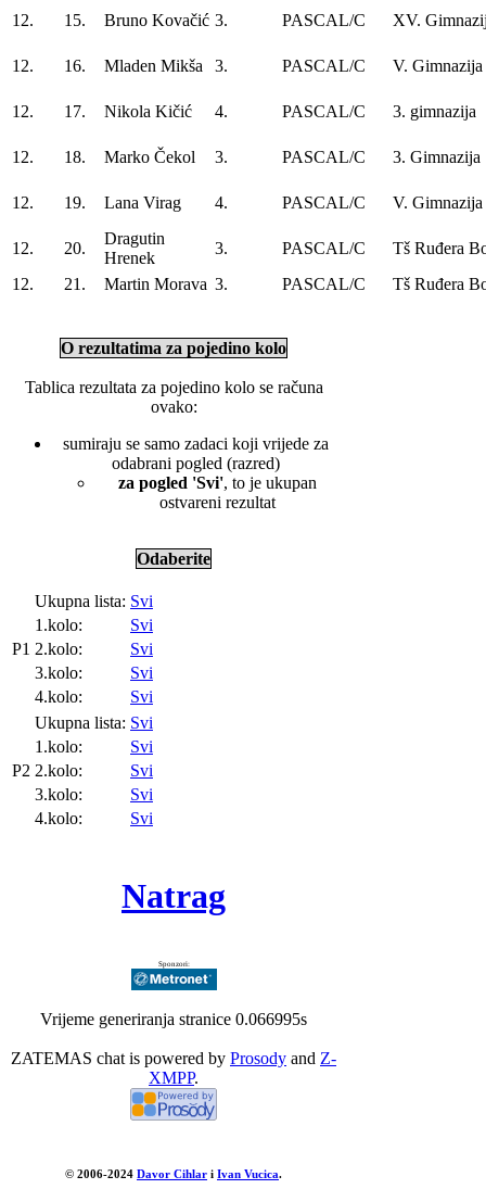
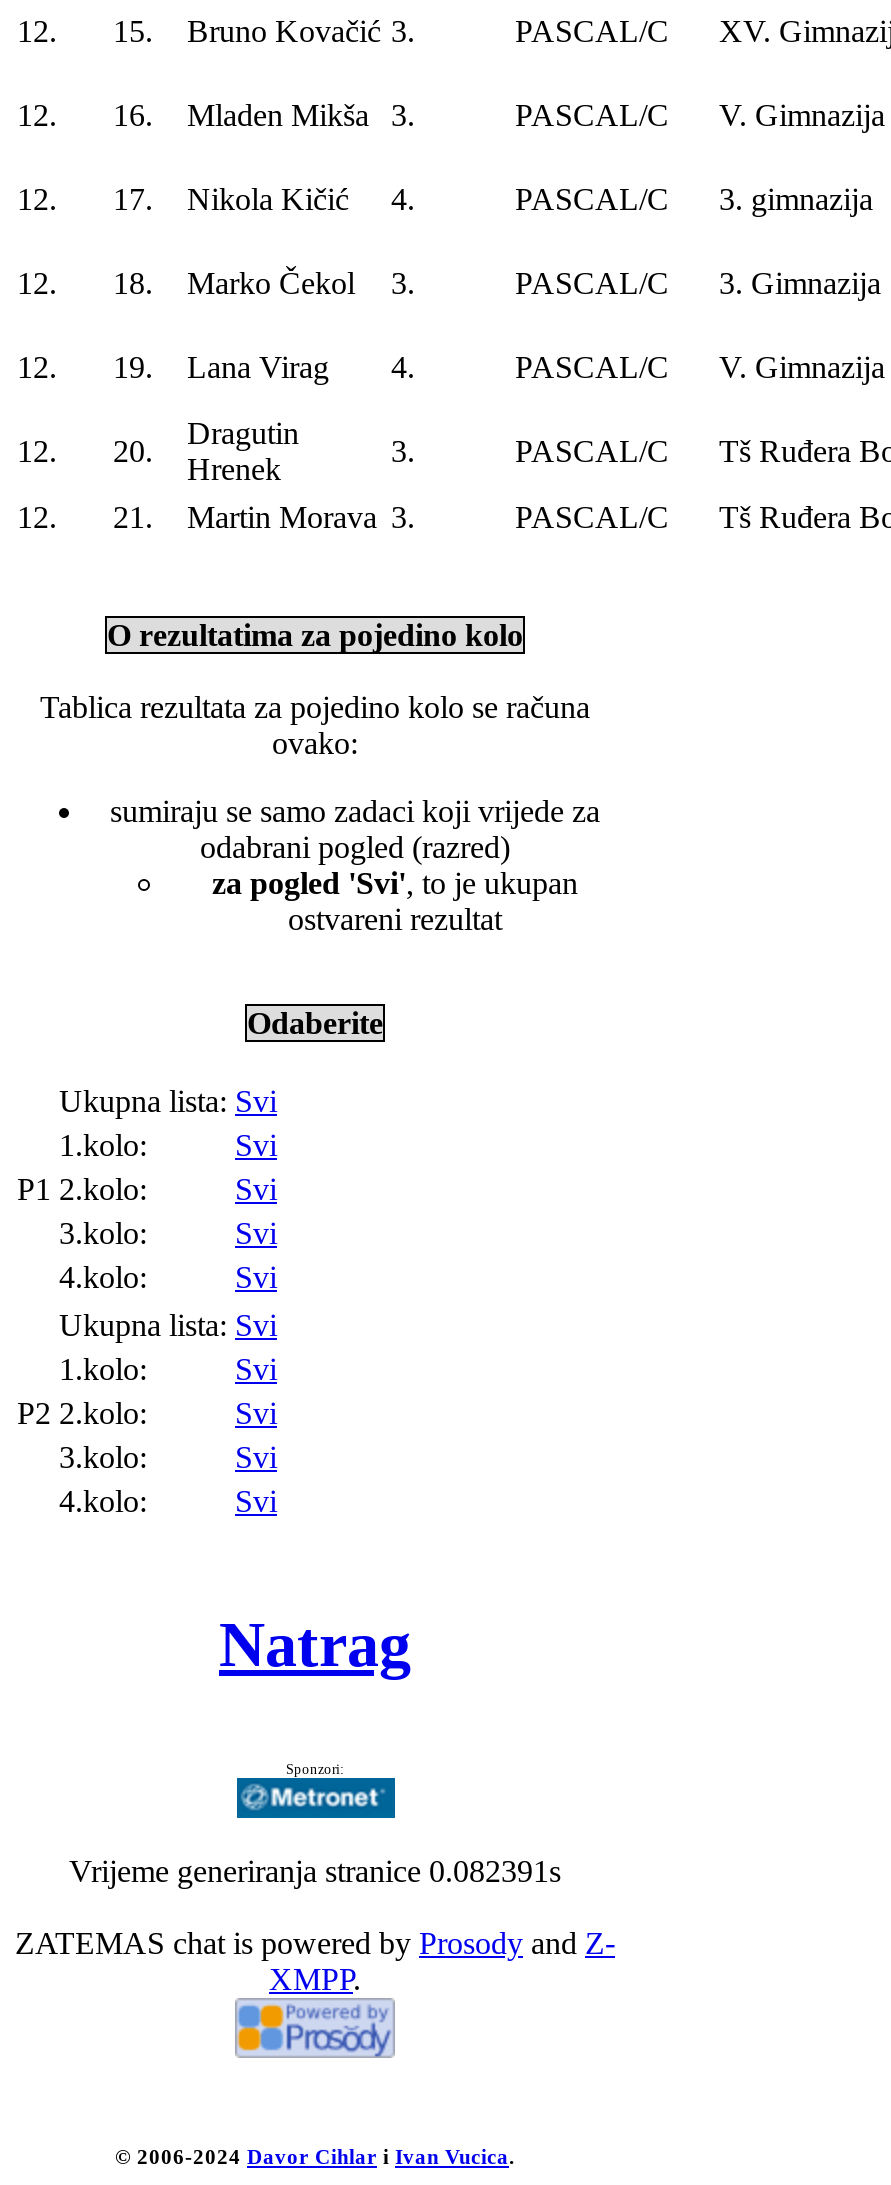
- Vrijeme generiranja stranice 0.066995s
+ Vrijeme generiranja stranice 0.082391s
